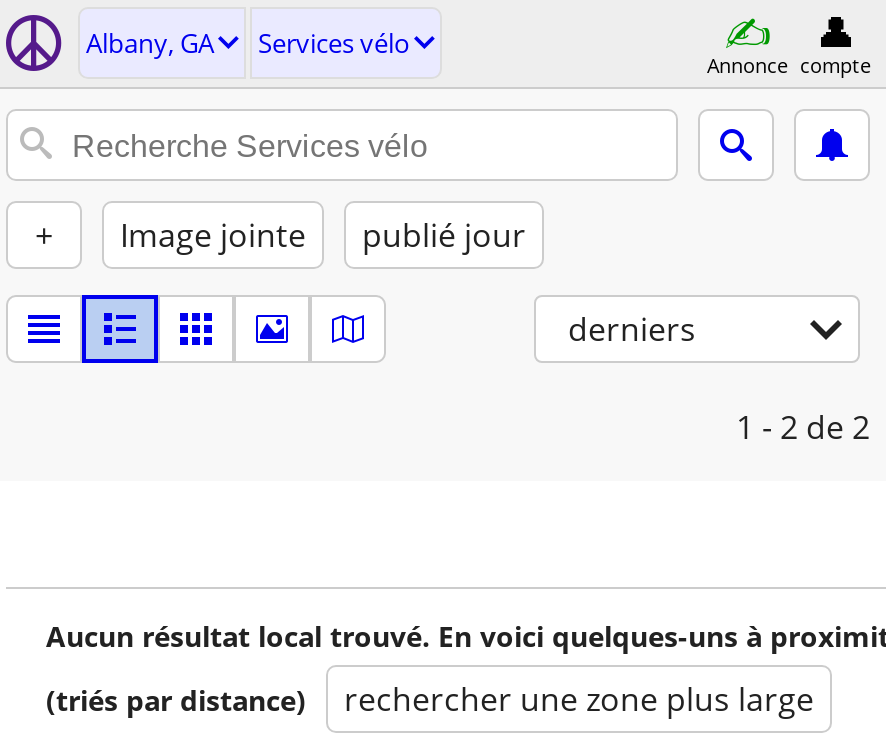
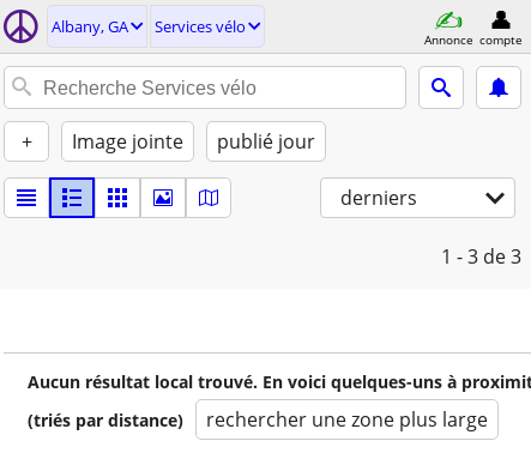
- 1 - 2 de 2
+ 1 - 3 de 3
